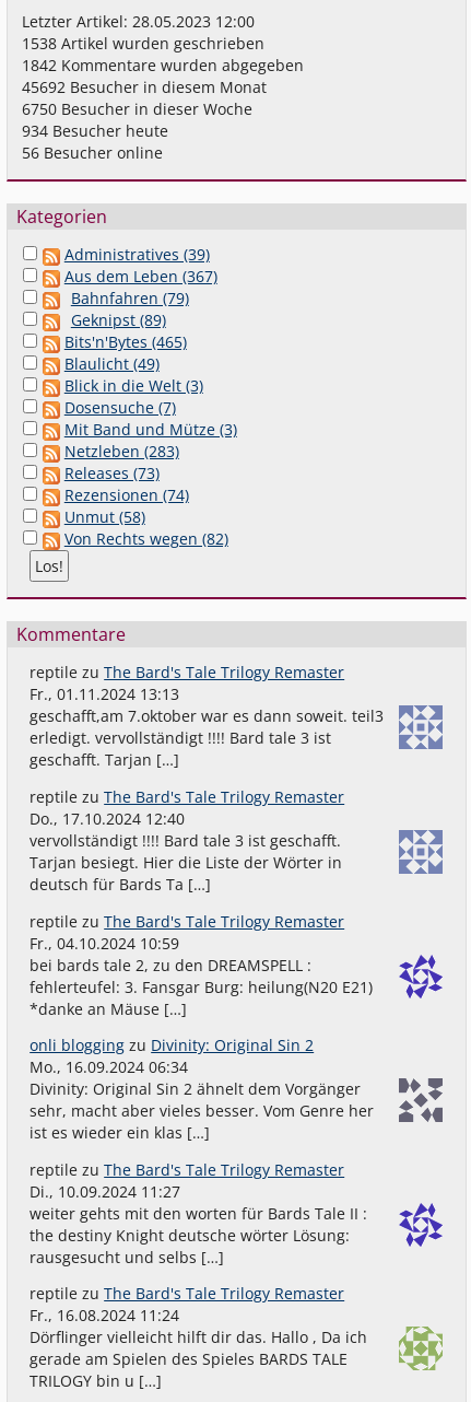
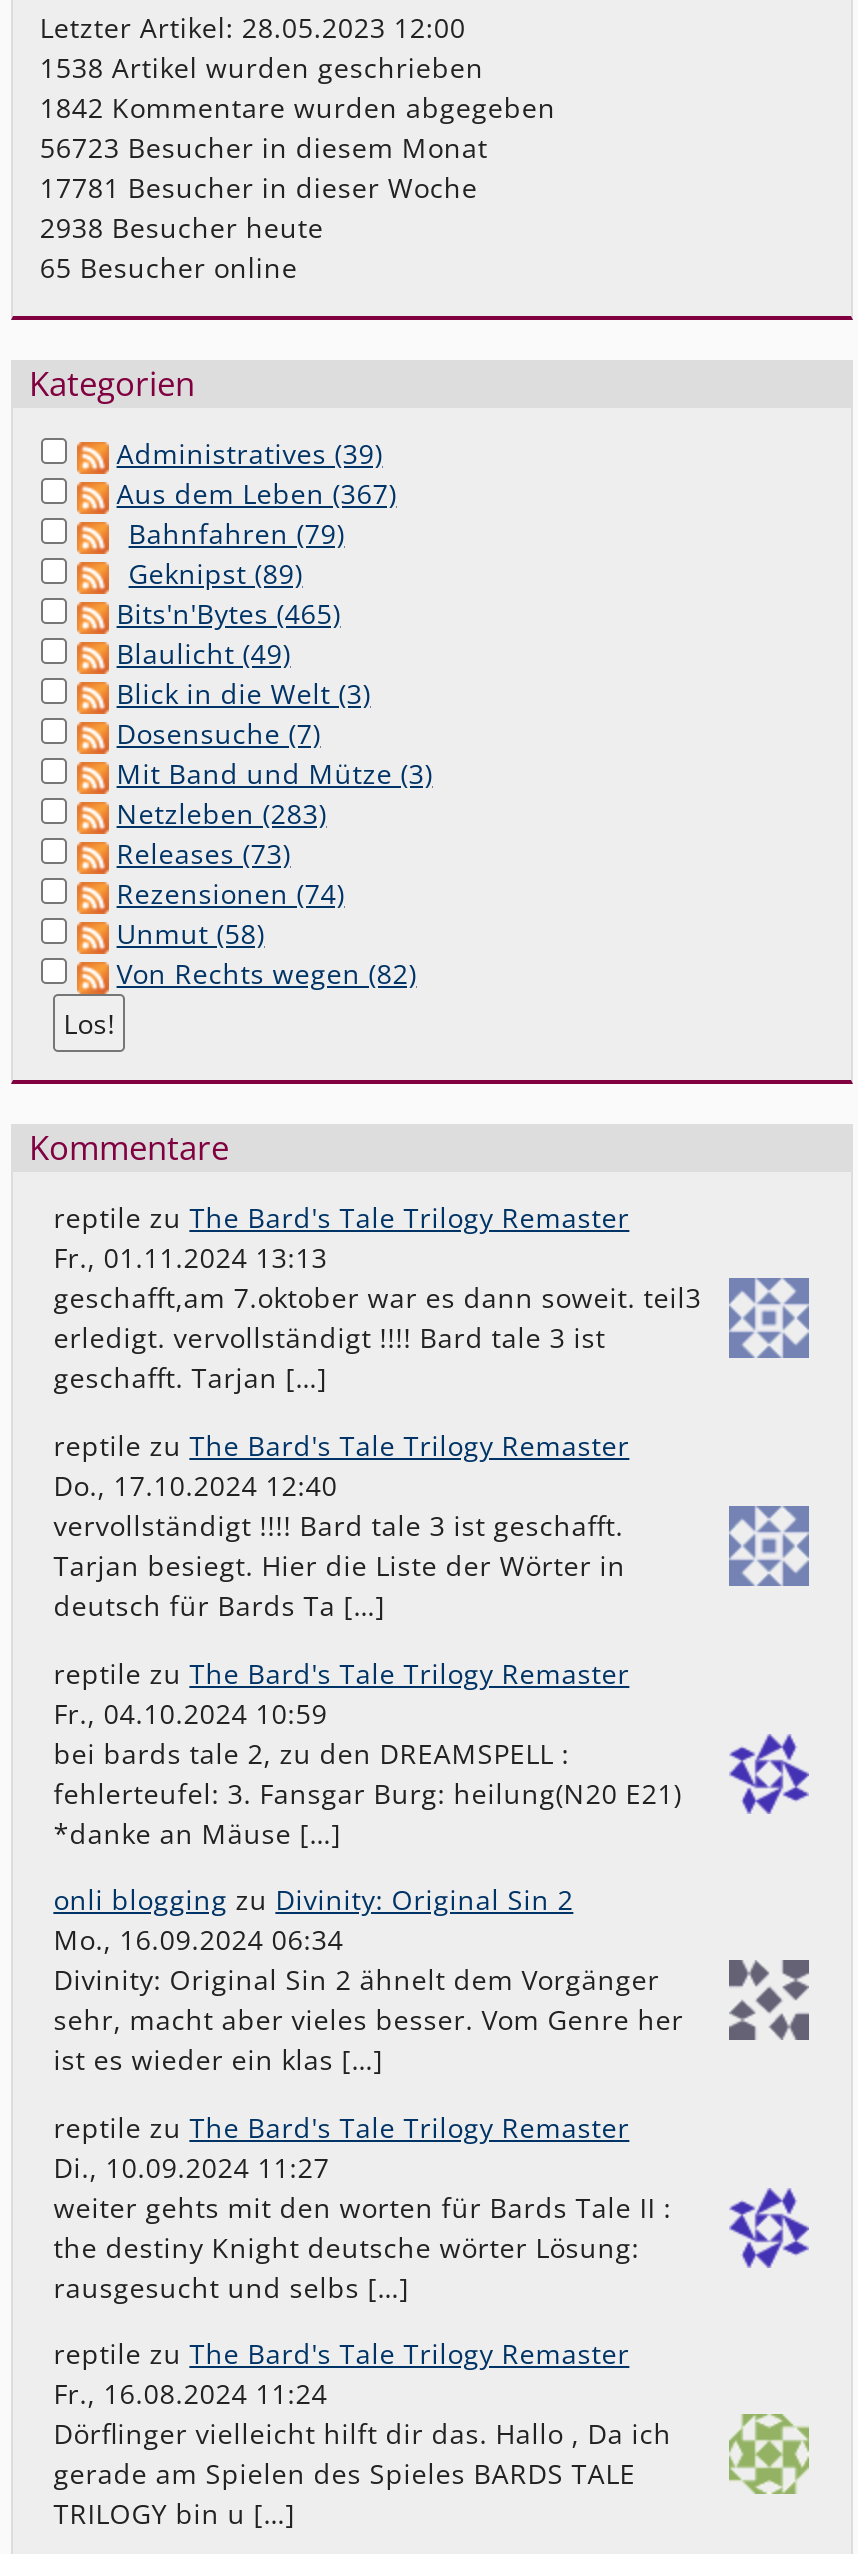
- 45692 Besucher in diesem Monat
+ 56723 Besucher in diesem Monat

- 6750 Besucher in dieser Woche
+ 17781 Besucher in dieser Woche

- 934 Besucher heute
+ 2938 Besucher heute

- 56 Besucher online
+ 65 Besucher online
